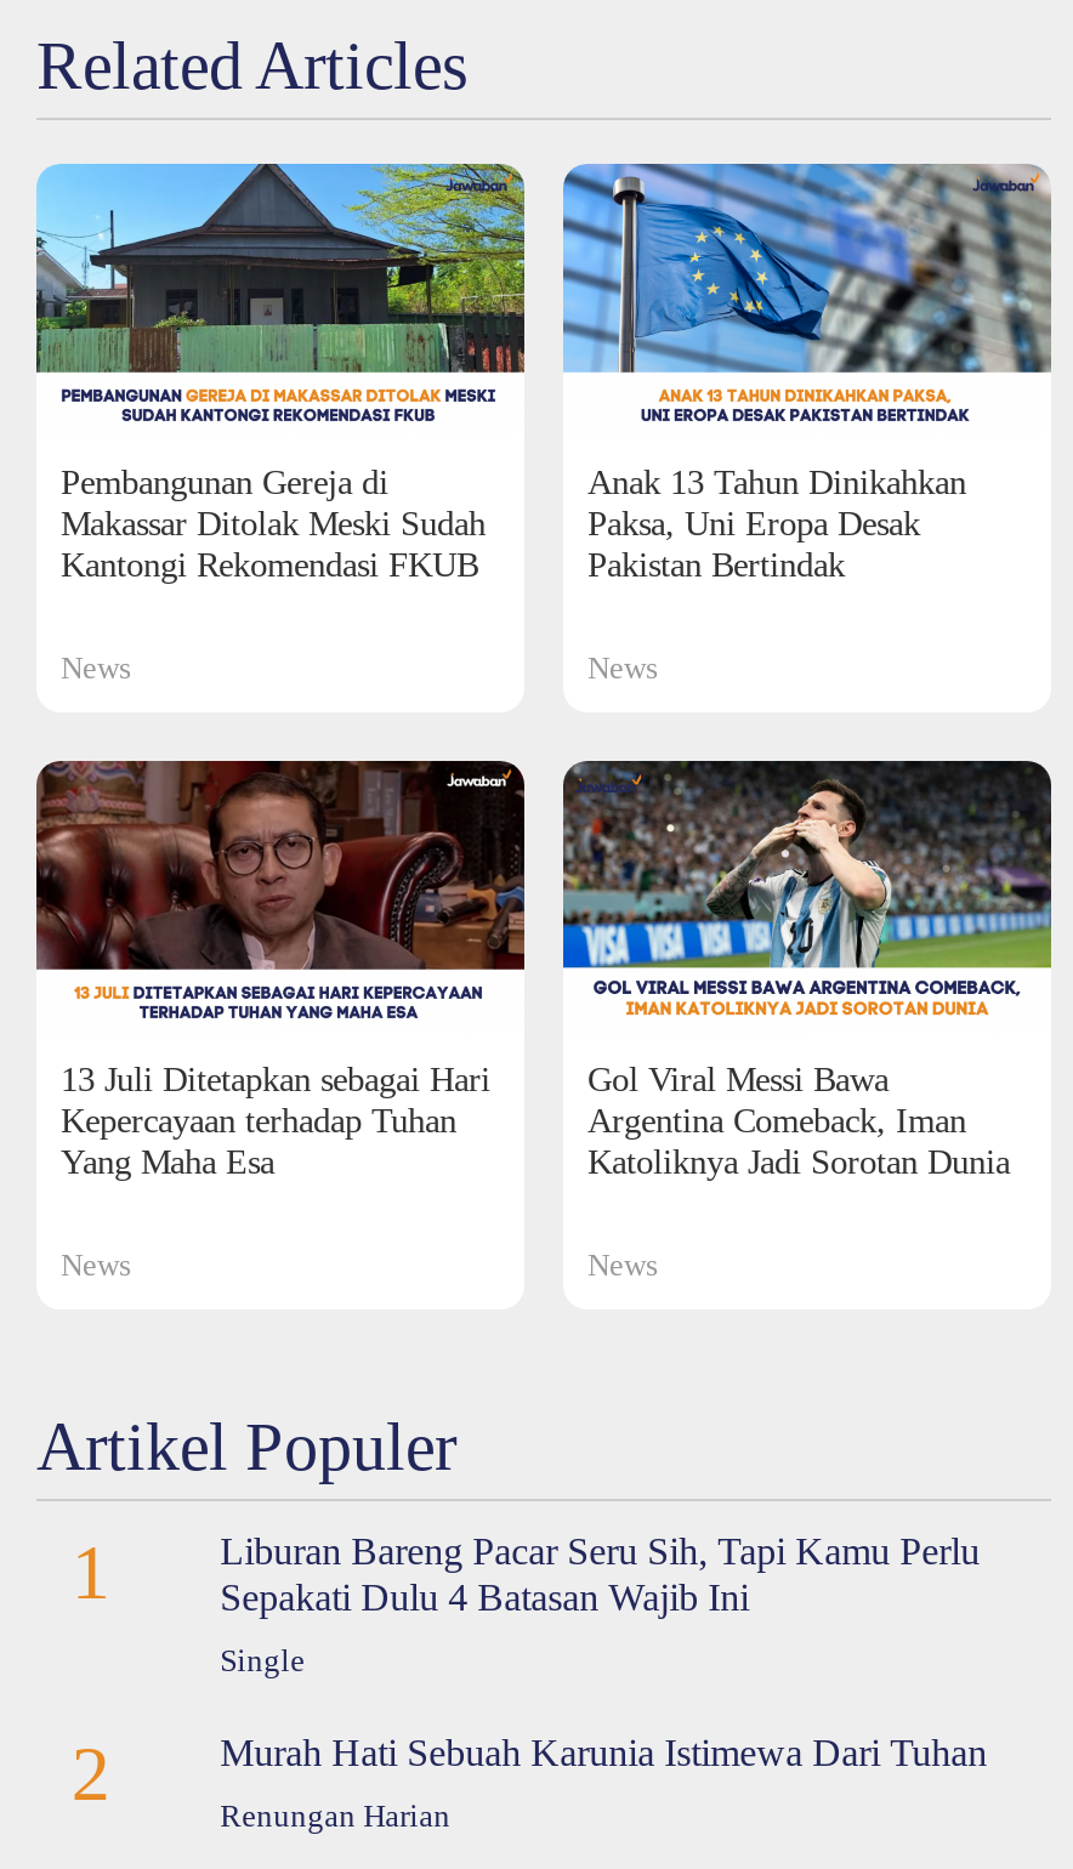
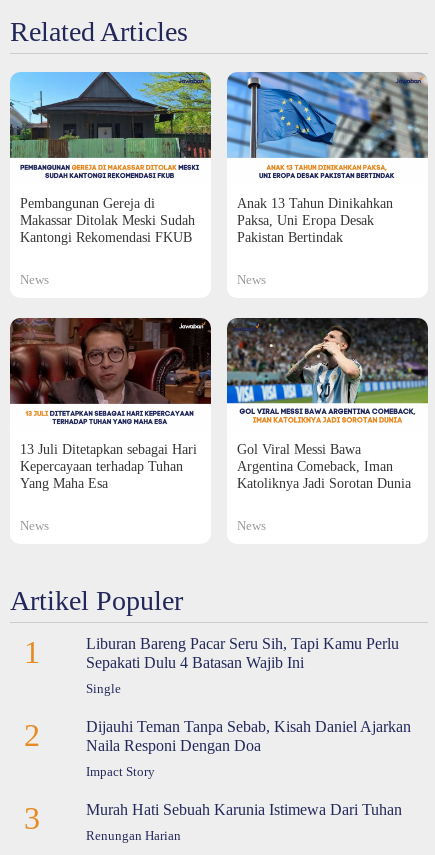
+ Dijauhi Teman Tanpa Sebab, Kisah Daniel Ajarkan
+ Naila Responi Dengan Doa
+ Impact Story
+ 3
